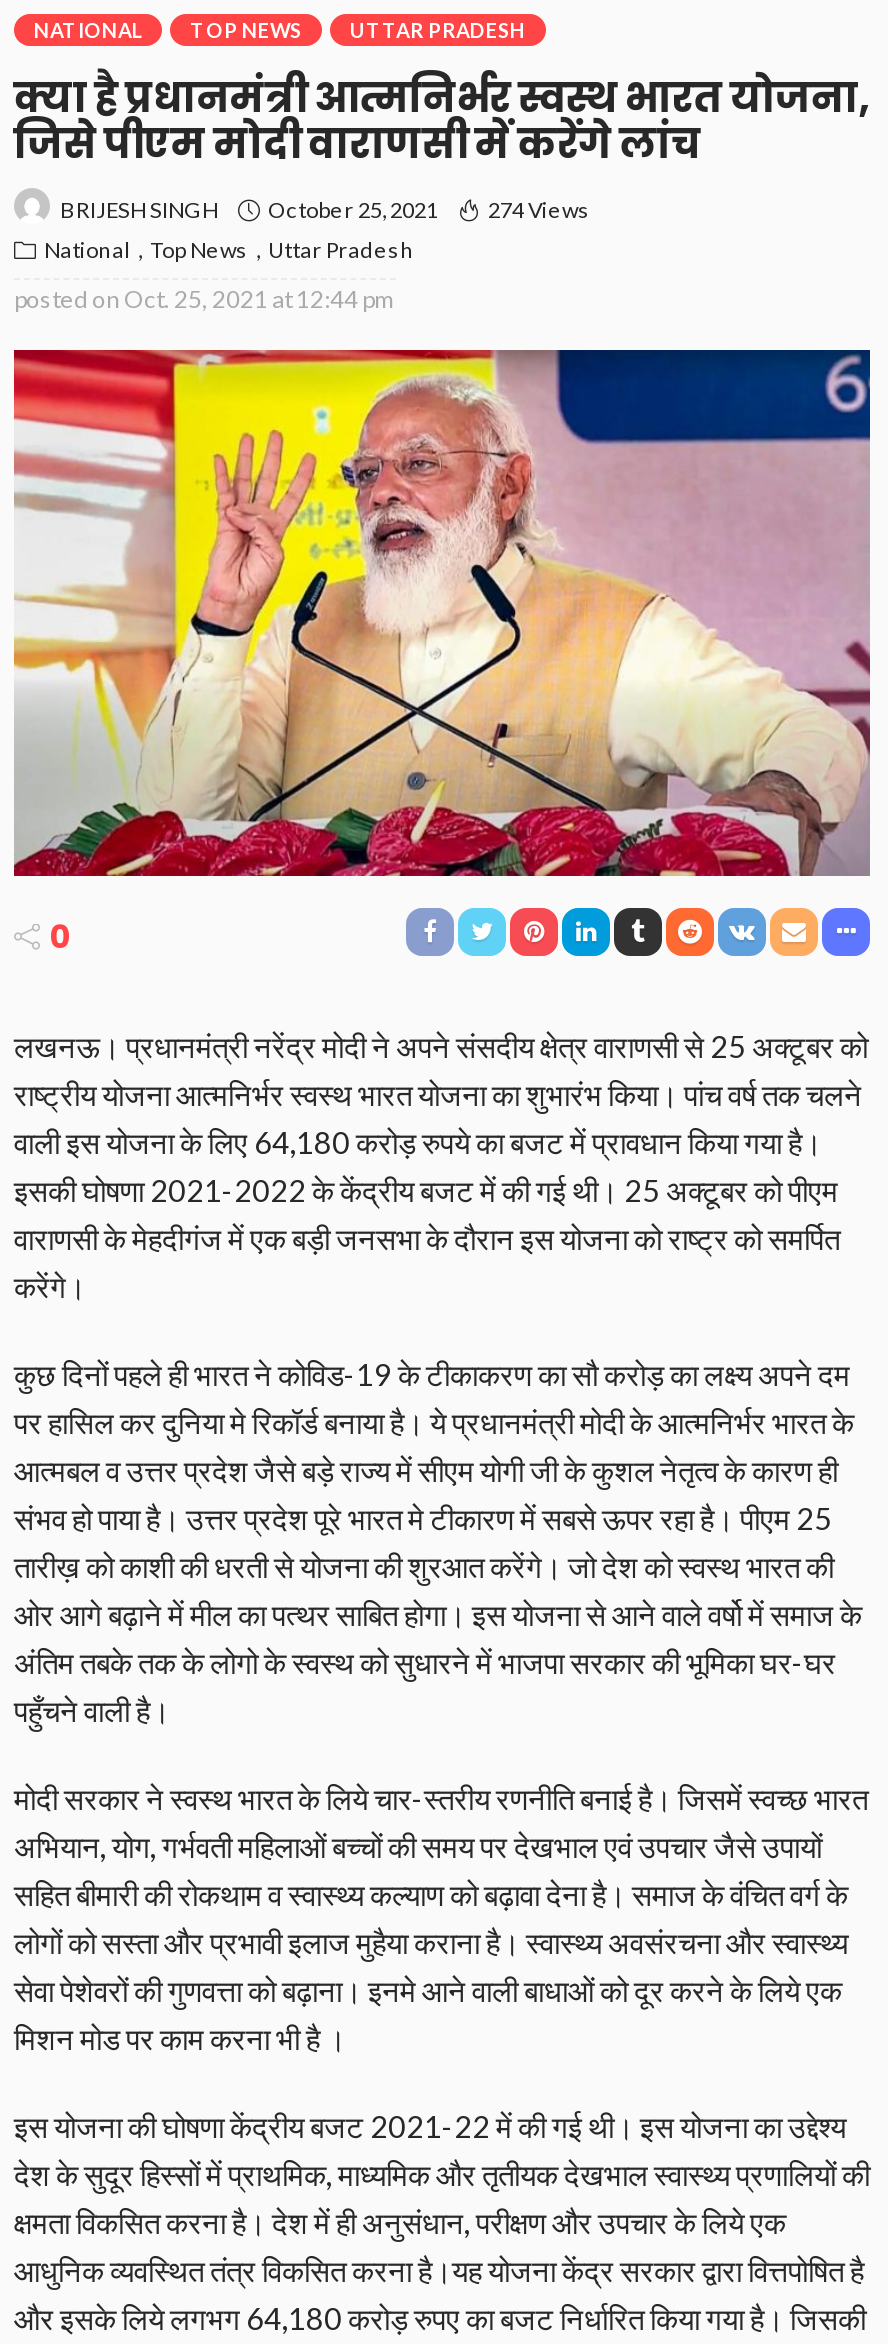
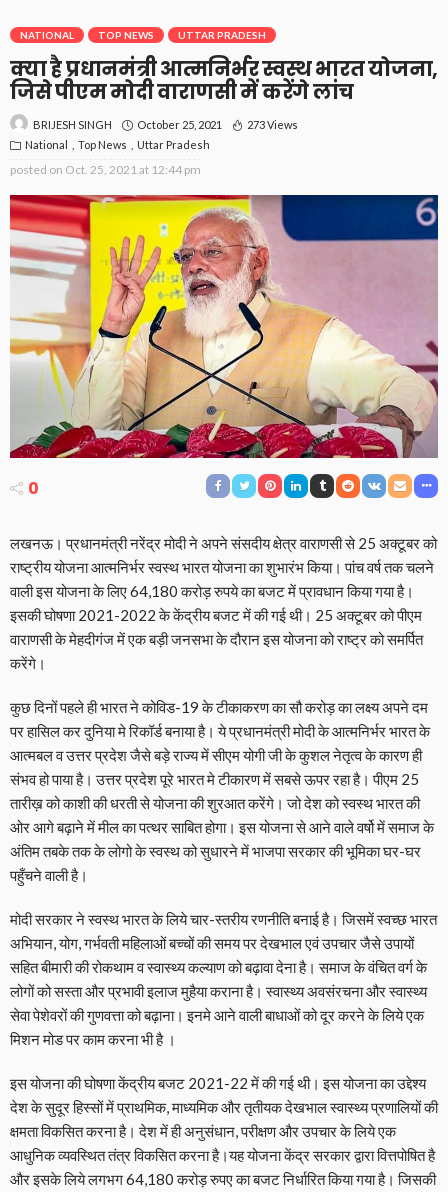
- BRIJESH SINGH October 25, 2021 274 Views
+ BRIJESH SINGH October 25, 2021 273 Views
